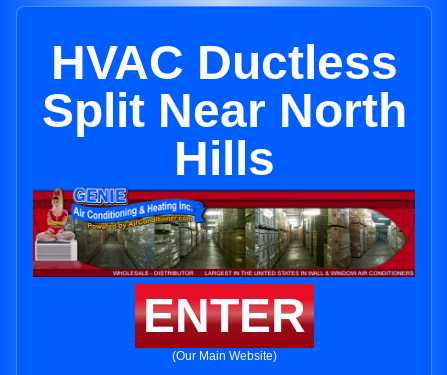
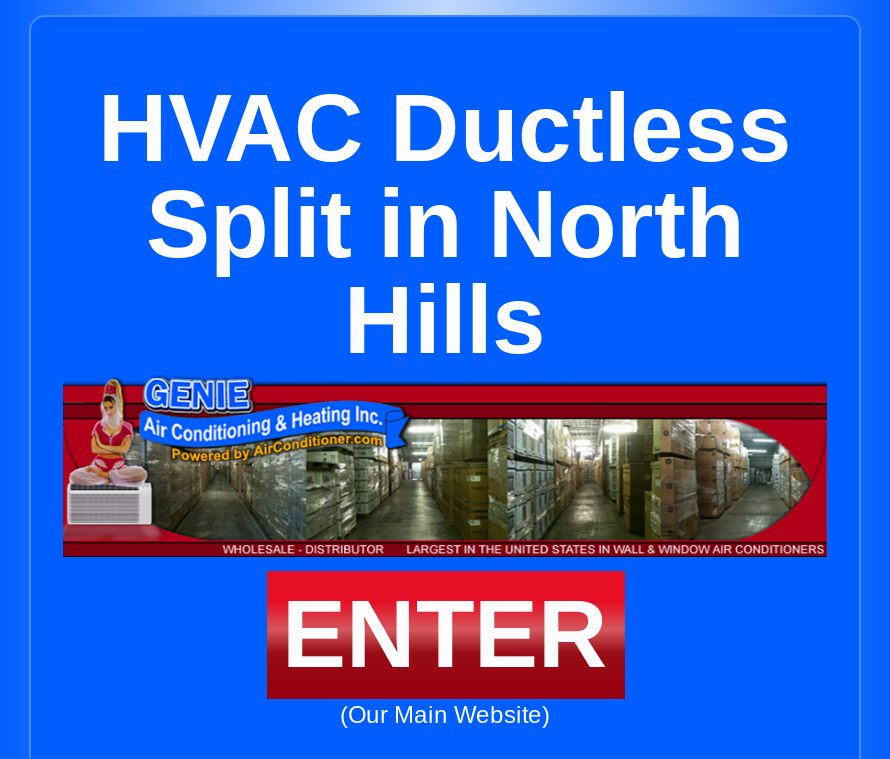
- Split Near North
+ Split in North
